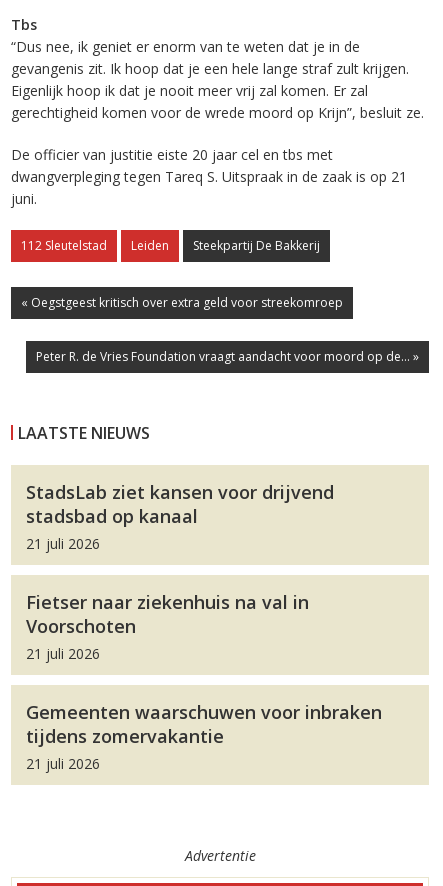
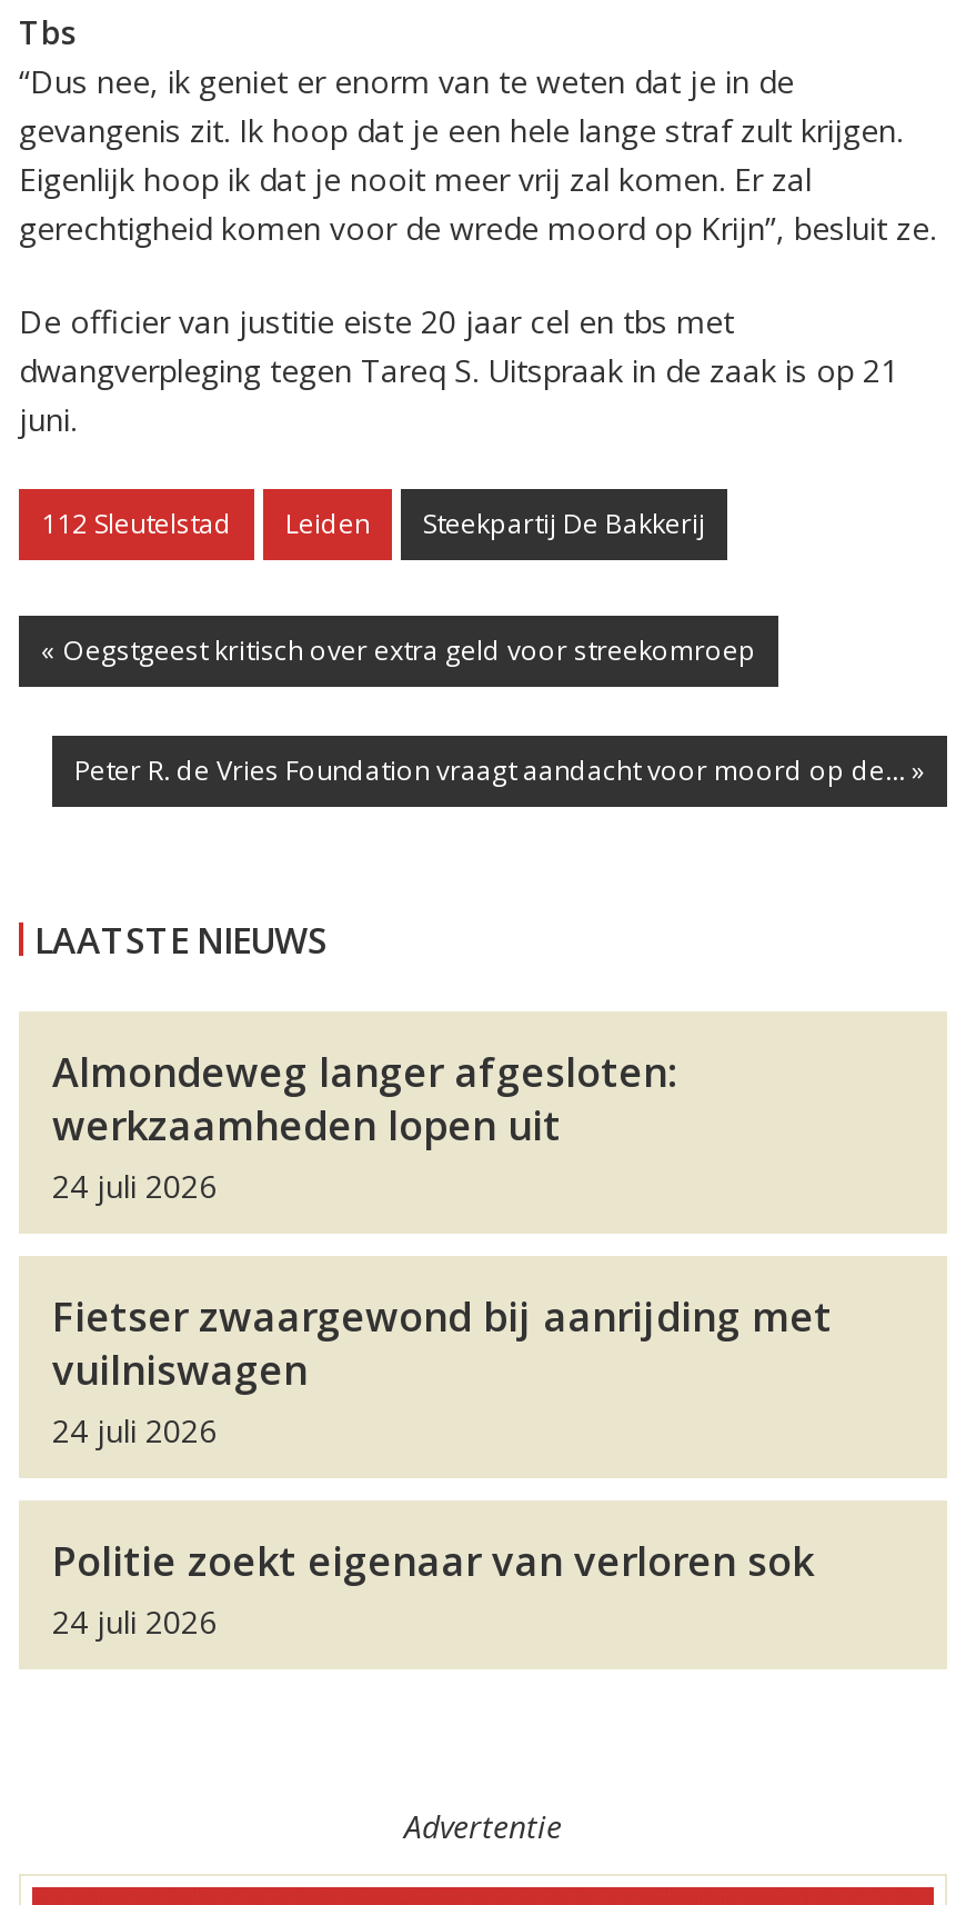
- StadsLab ziet kansen voor drijvend
- stadsbad op kanaal
- 21 juli 2026
+ Almondeweg langer afgesloten:
+ werkzaamheden lopen uit
+ 24 juli 2026

- Fietser naar ziekenhuis na val in
- Voorschoten
- 21 juli 2026
+ Fietser zwaargewond bij aanrijding met
+ vuilniswagen
+ 24 juli 2026

- Gemeenten waarschuwen voor inbraken
- tijdens zomervakantie
- 21 juli 2026
+ Politie zoekt eigenaar van verloren sok
+ 24 juli 2026
